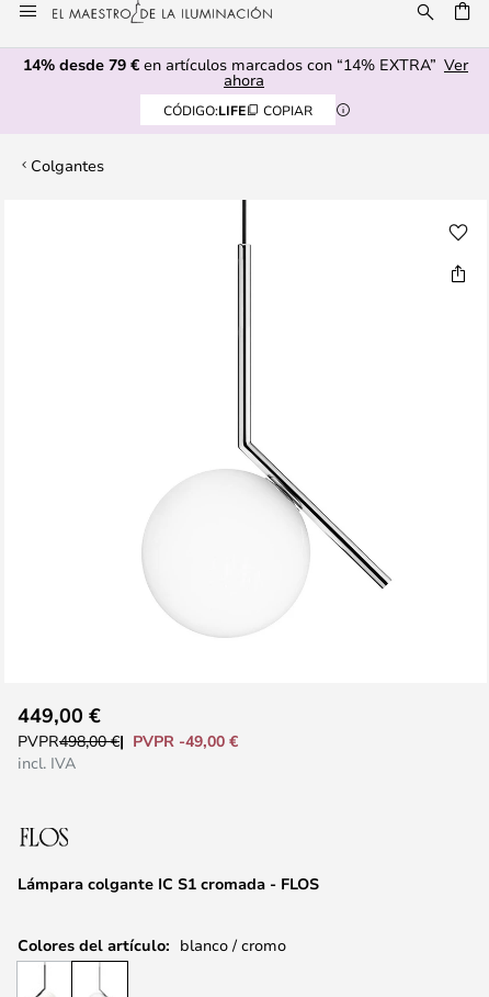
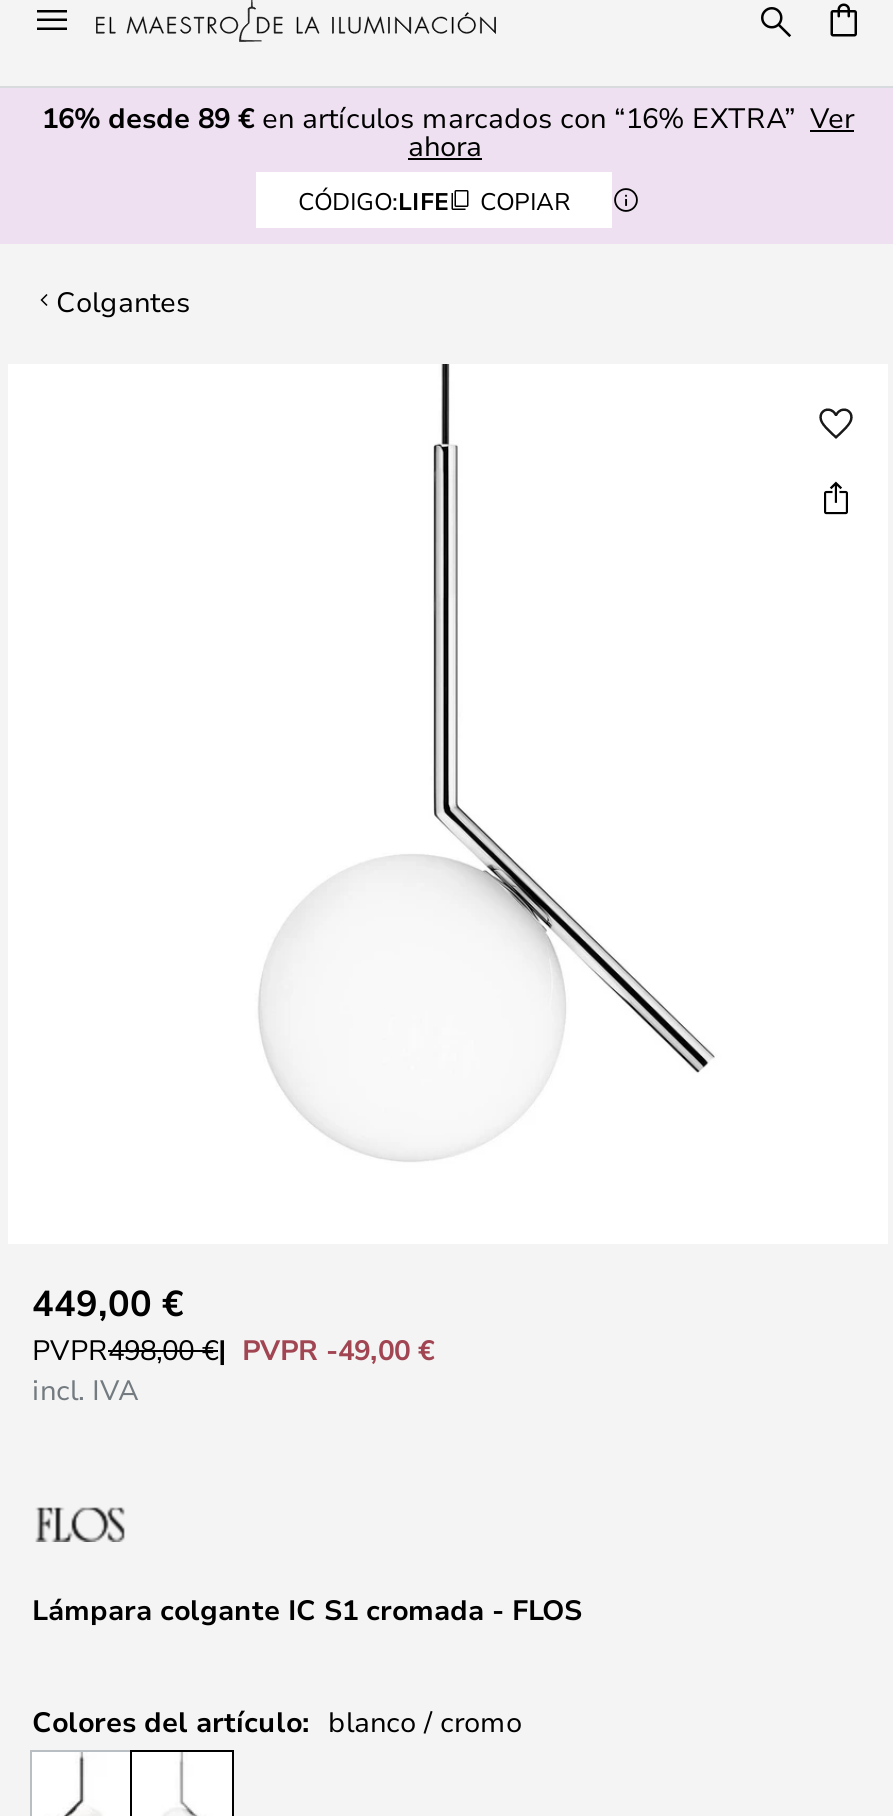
- 14% desde 79 €en artículos marcados con “14% EXTRA” Ver
+ 16% desde 89 €en artículos marcados con “16% EXTRA” Ver
